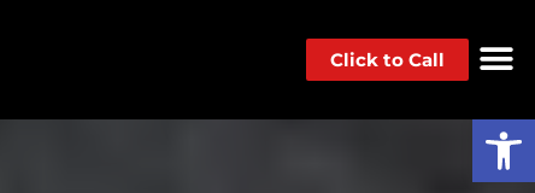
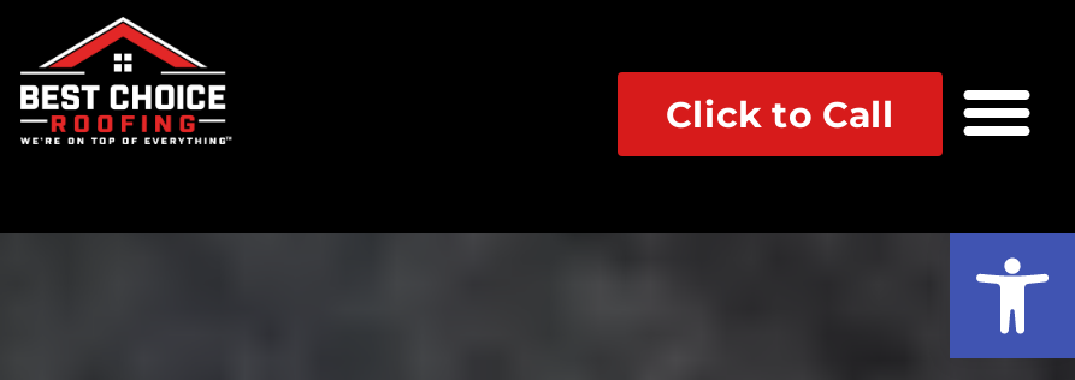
+ [image]
